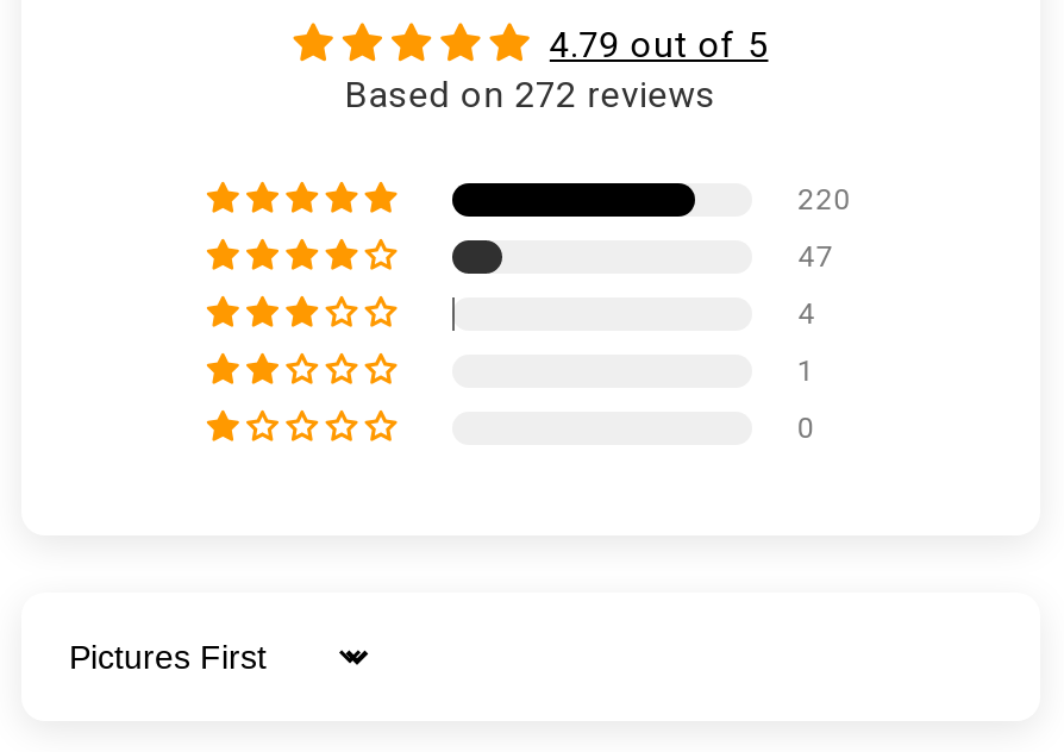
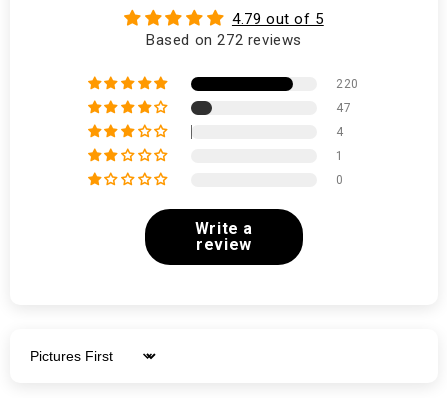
+ Write a
+ review
